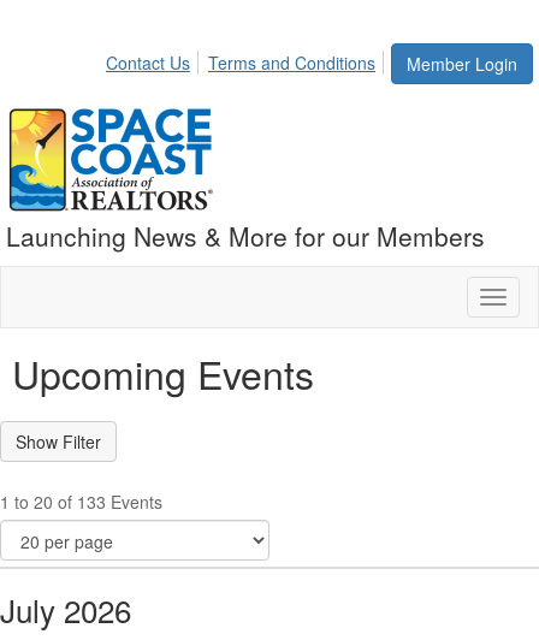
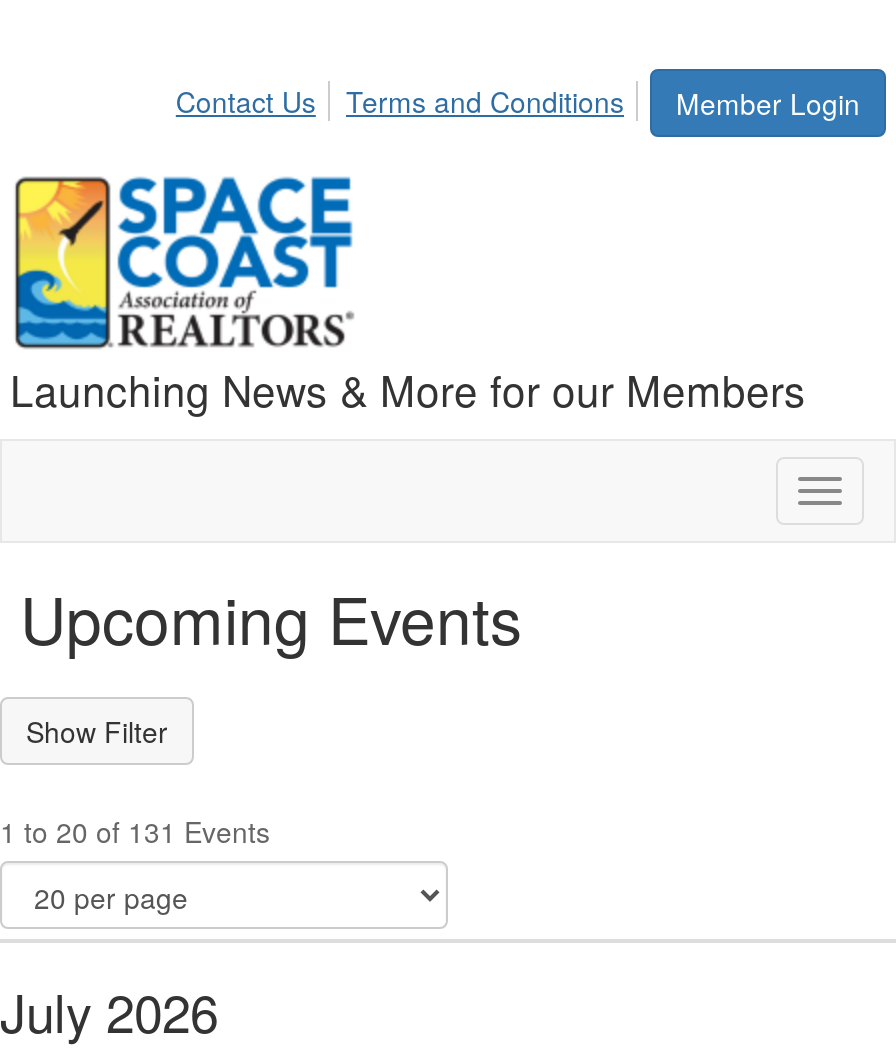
- 1 to 20 of 133 Events
+ 1 to 20 of 131 Events
